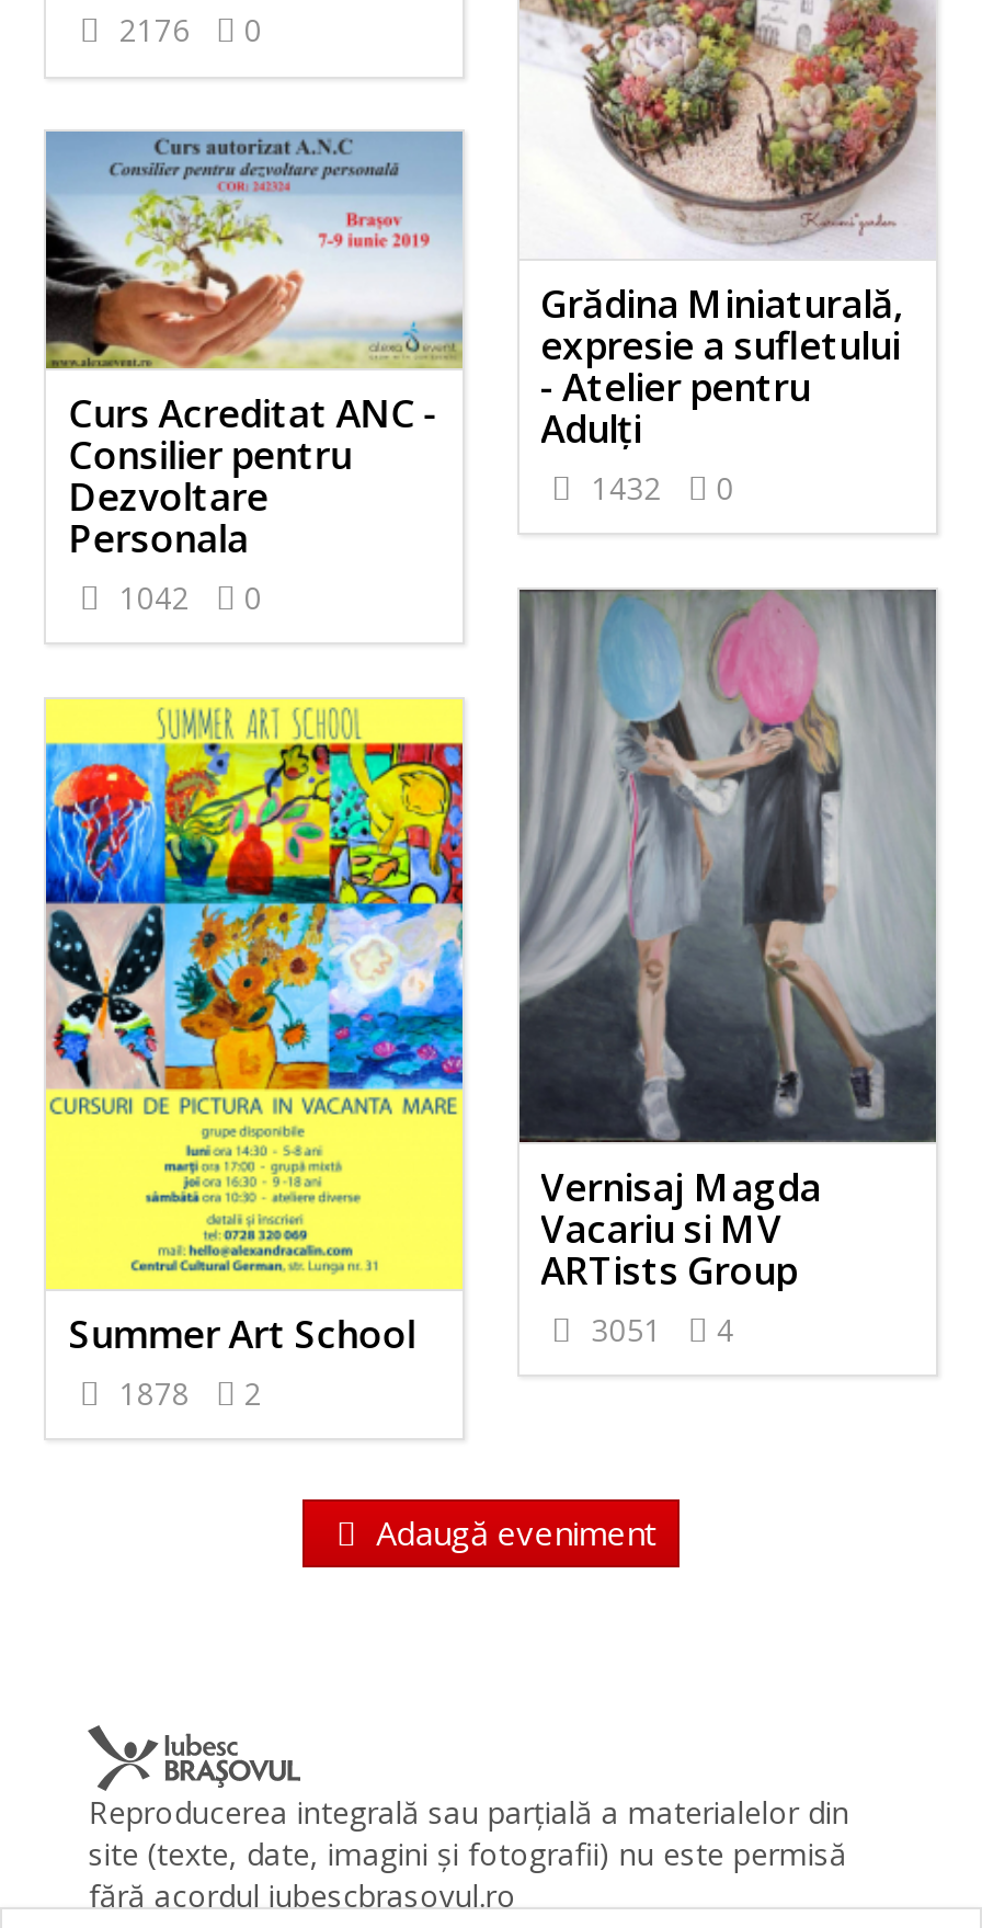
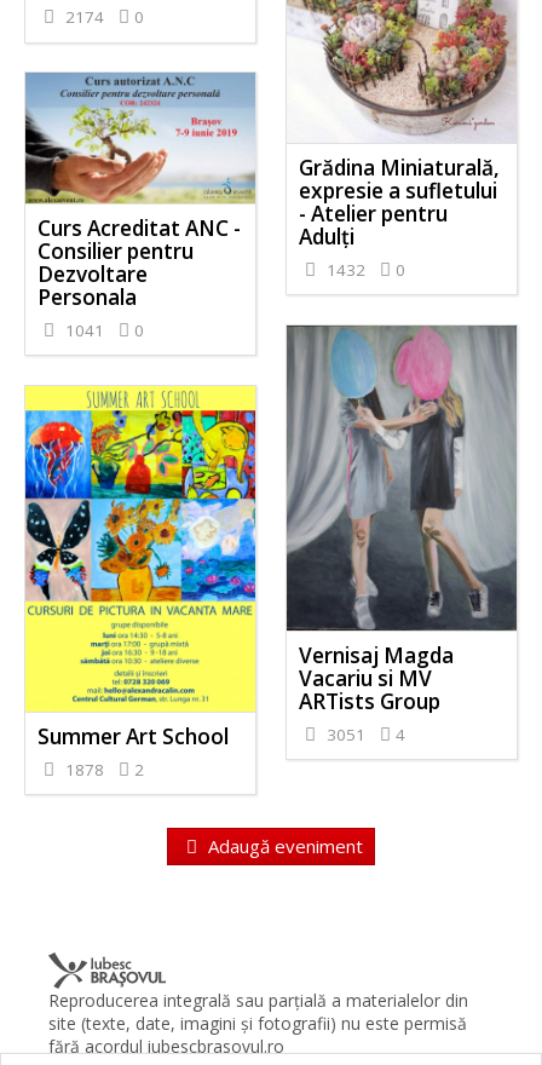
- 2176 0
+ 2174 0

- 1042 0
+ 1041 0
